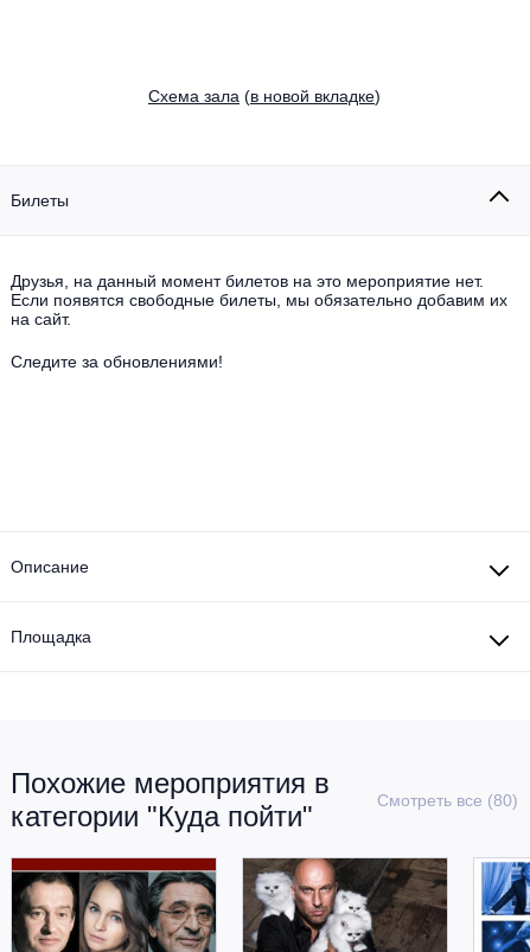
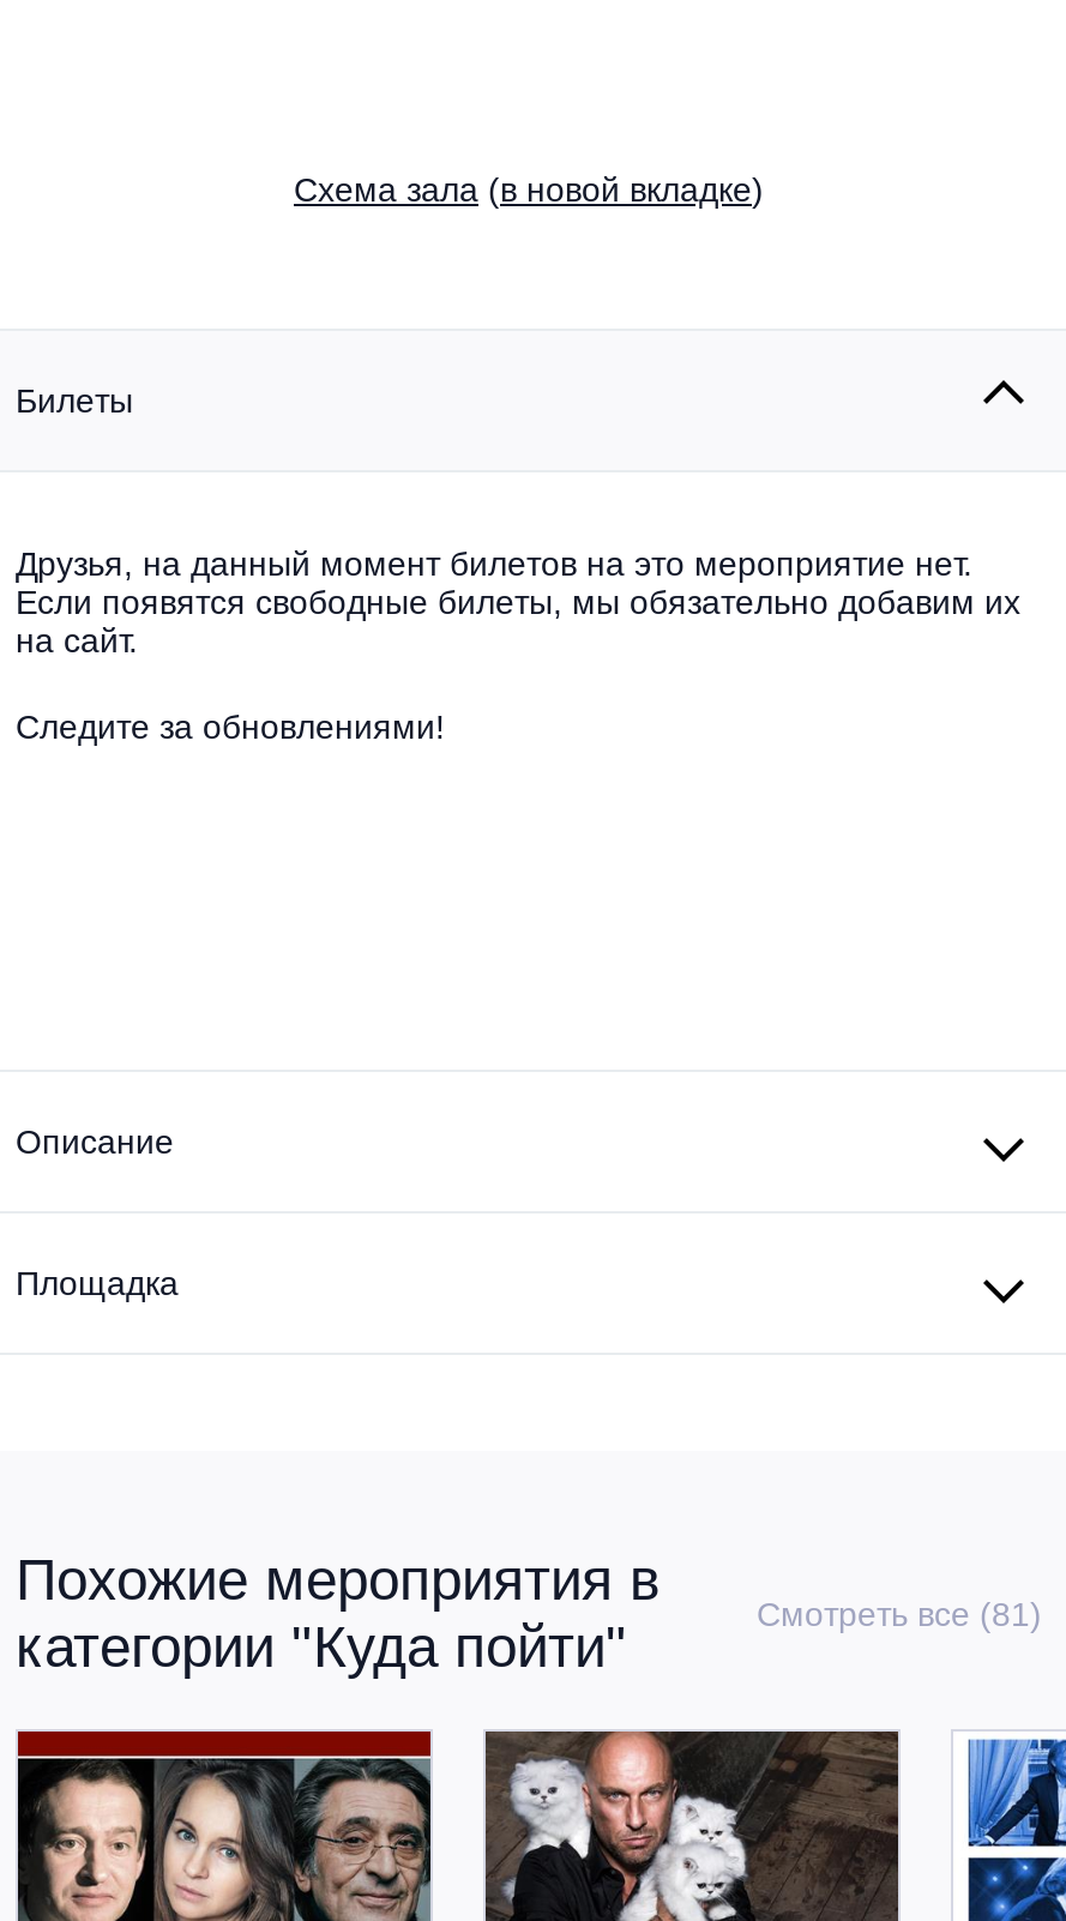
- Смотреть все (80)
+ Смотреть все (81)
